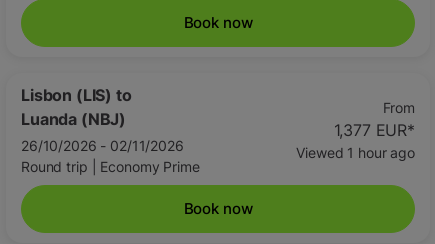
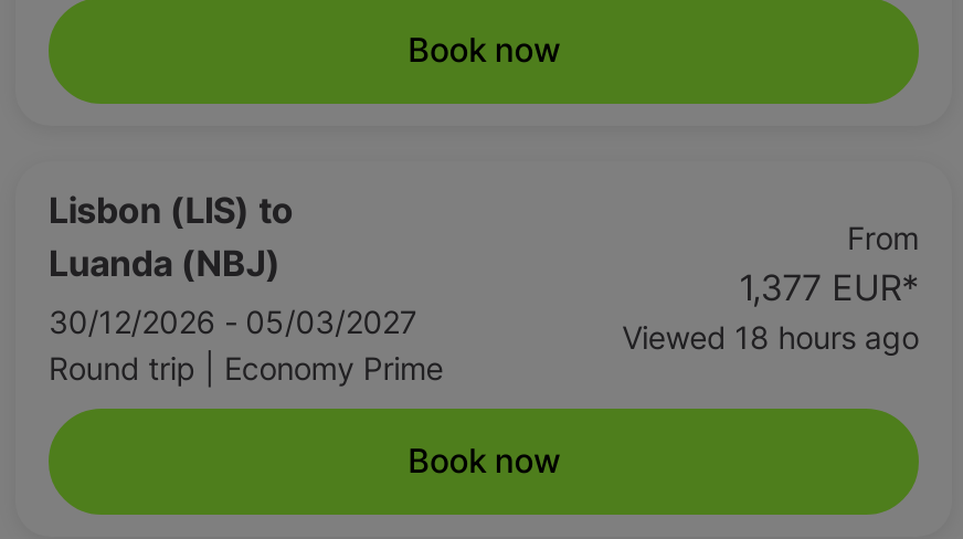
- 26/10/2026 - 02/11/2026
+ 30/12/2026 - 05/03/2027

- Viewed 1 hour ago
+ Viewed 18 hours ago
